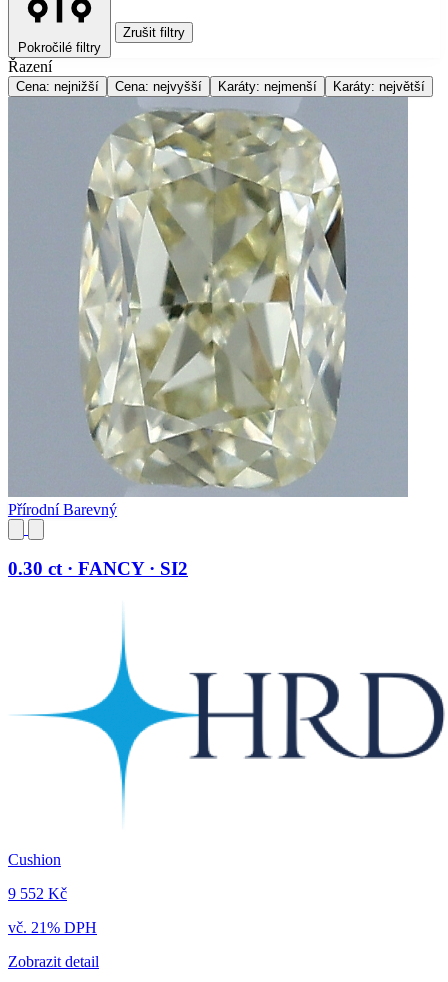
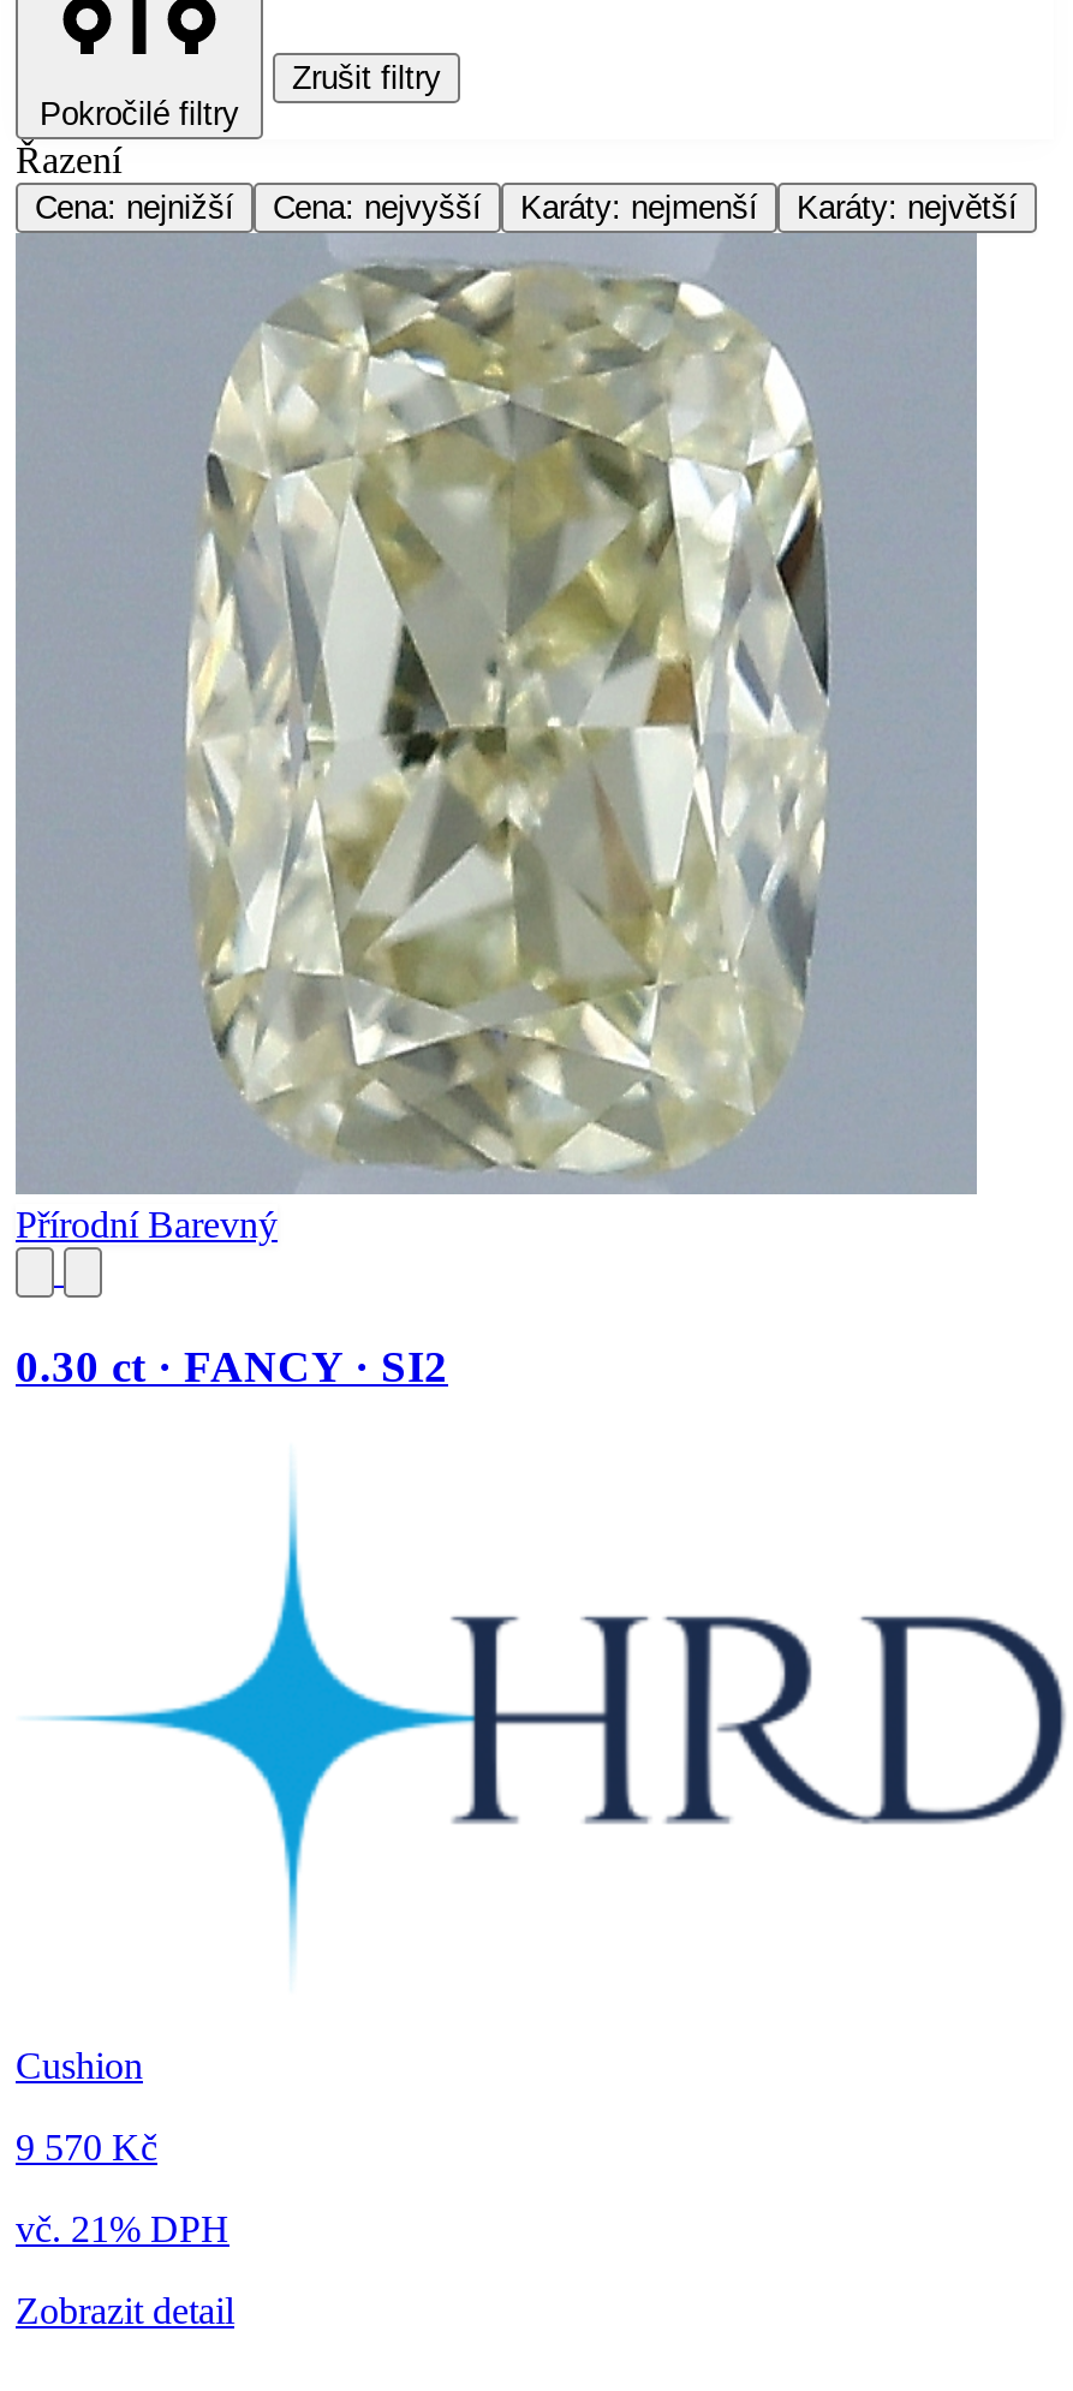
- 9 552 Kč
+ 9 570 Kč
